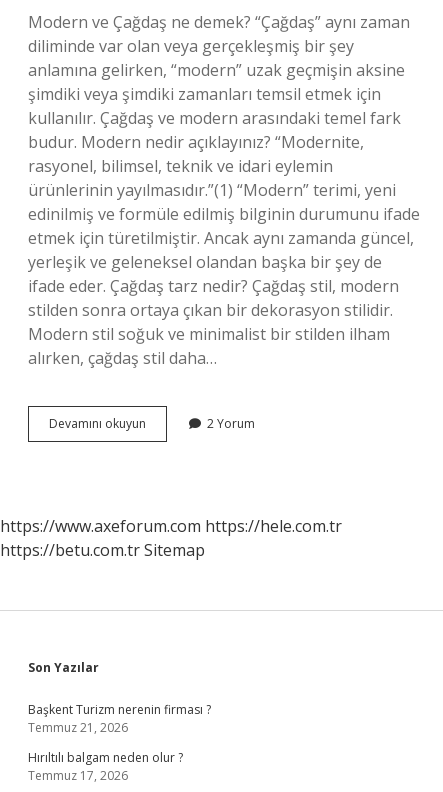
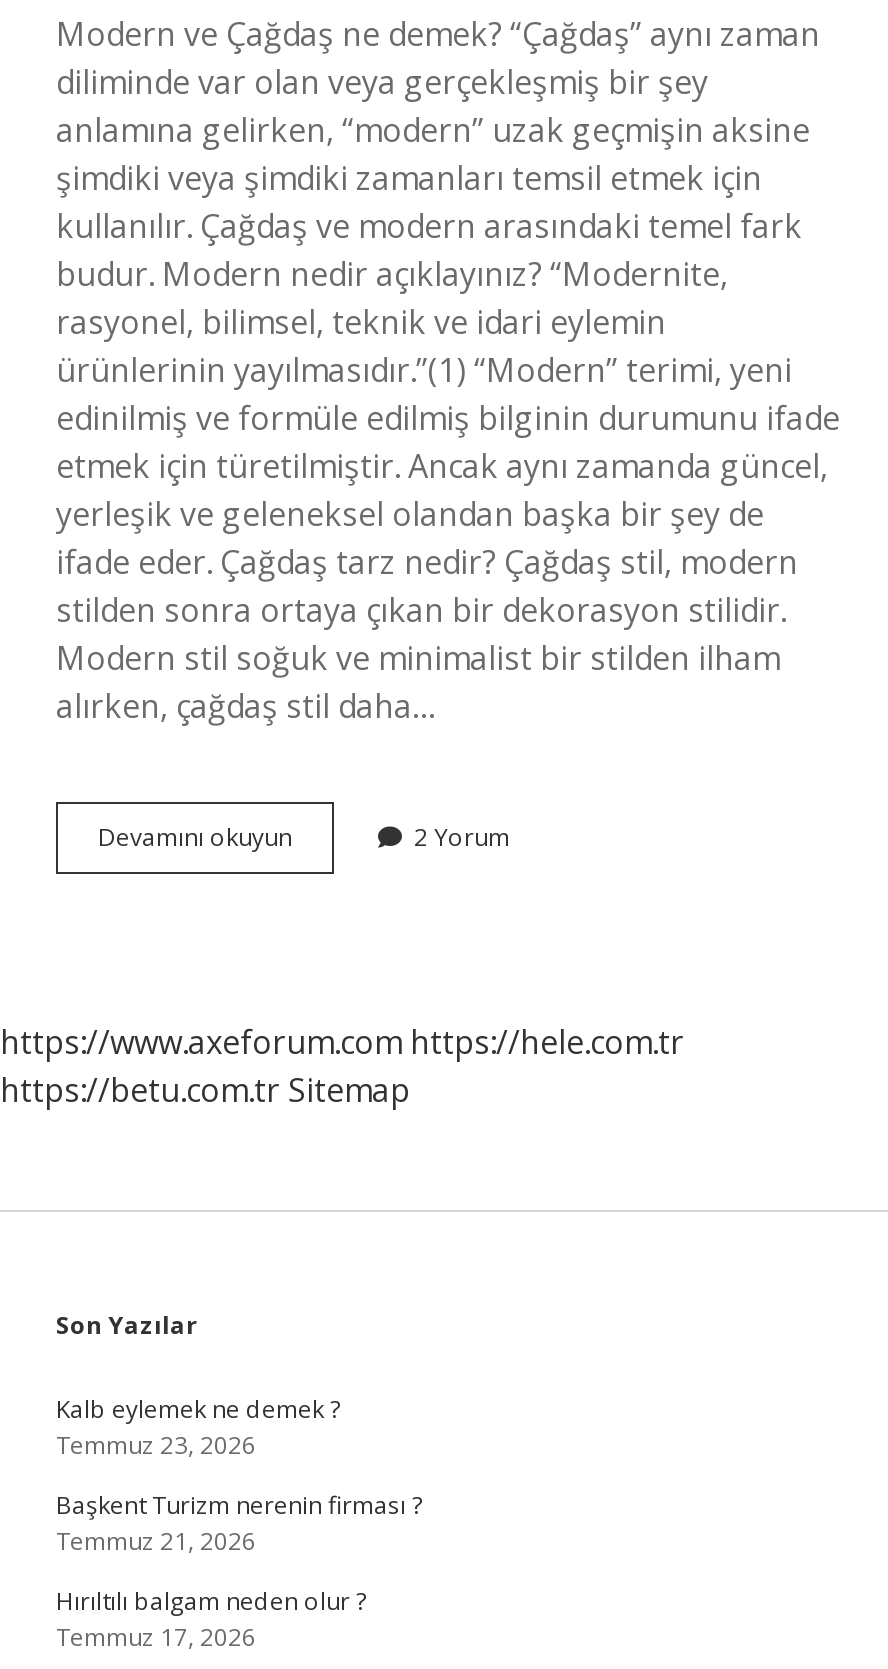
+ Kalb eylemek ne demek ?
+ Temmuz 23, 2026
